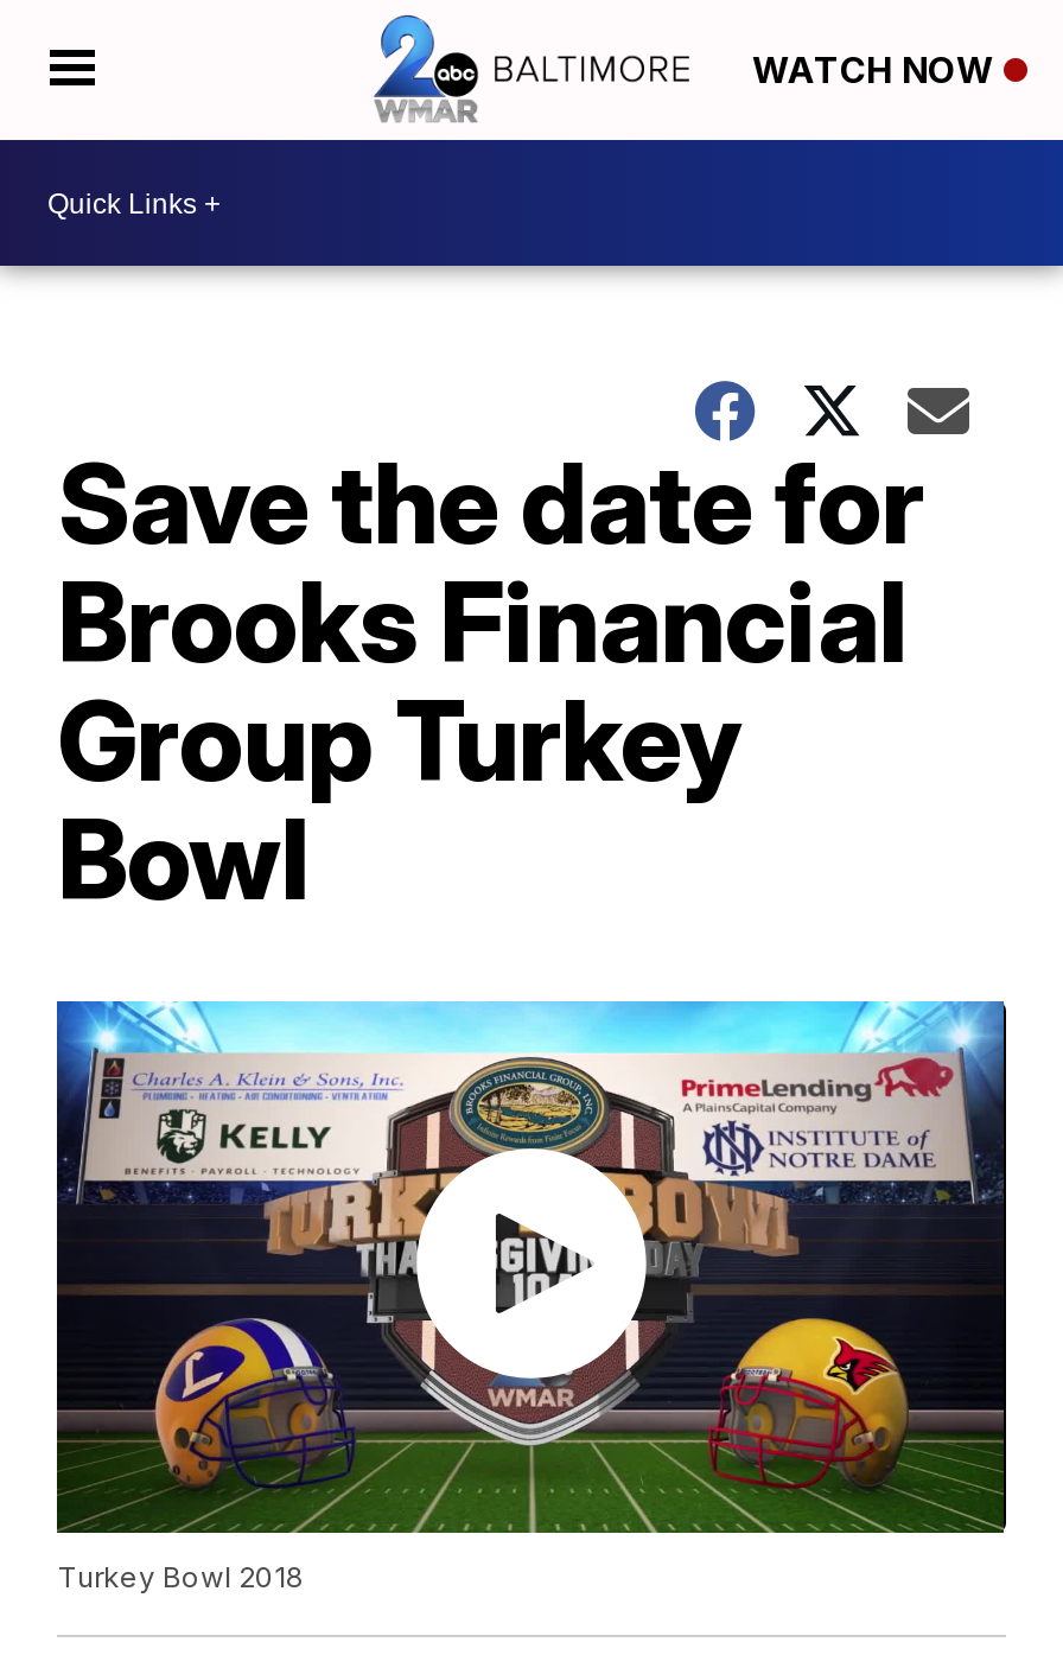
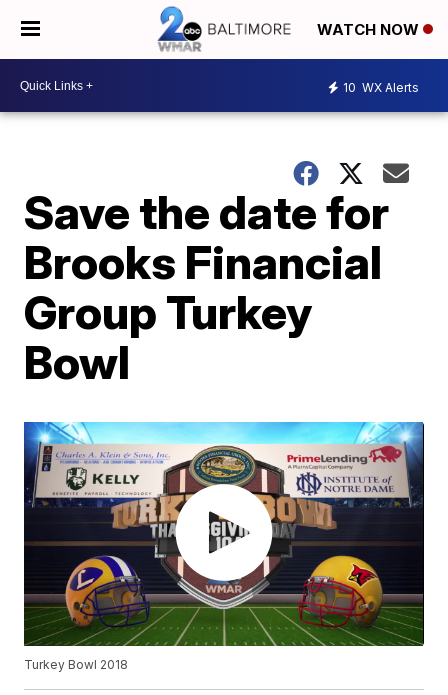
+ 10 WX Alerts
